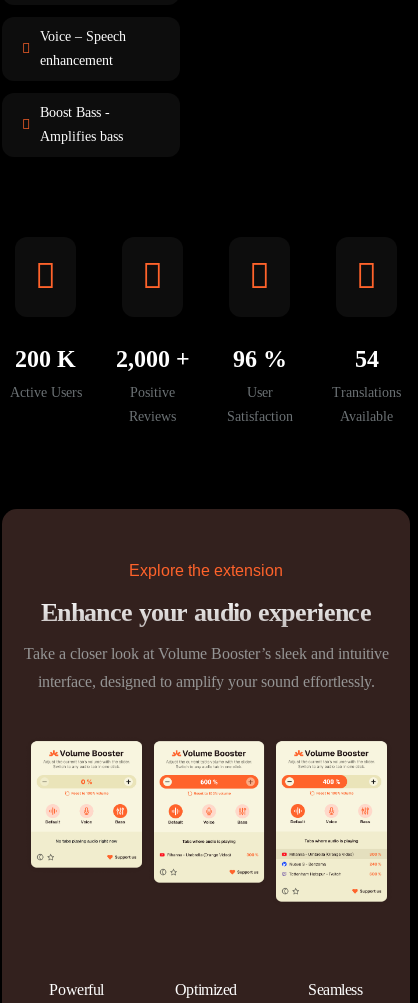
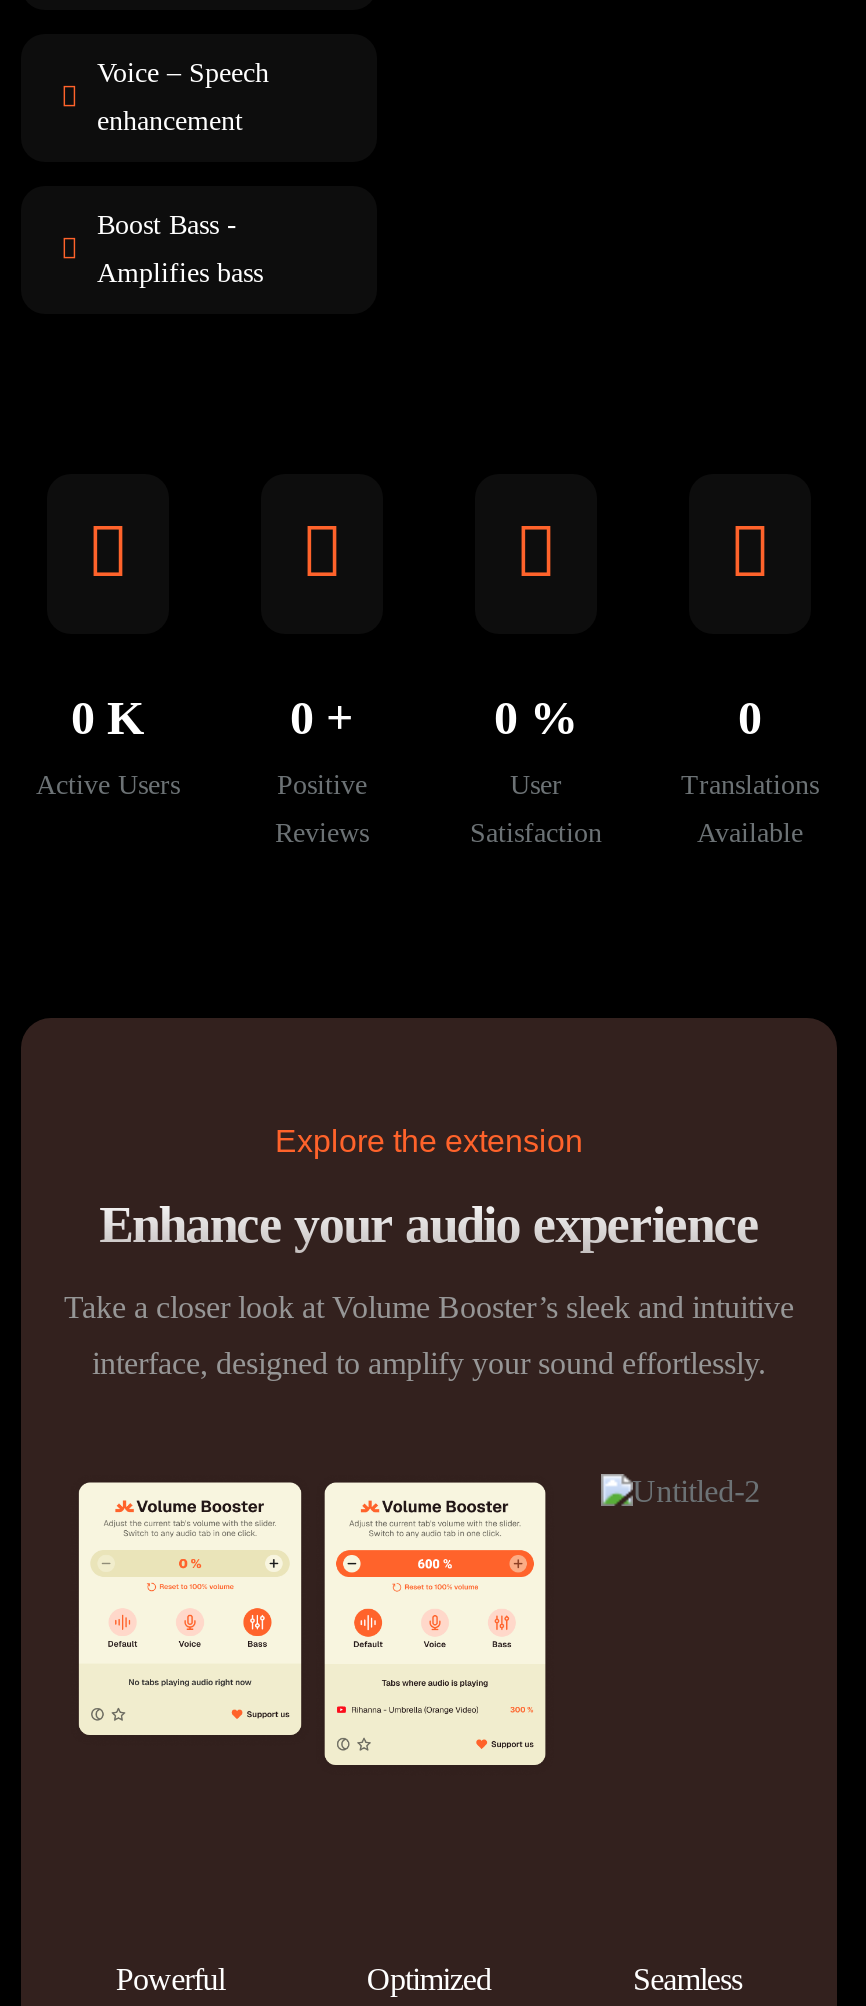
- 200 K
+ 0 K

- 2,000 +
+ 0 +

- 96%
+ 0%

- 54
+ 0

- [image]
